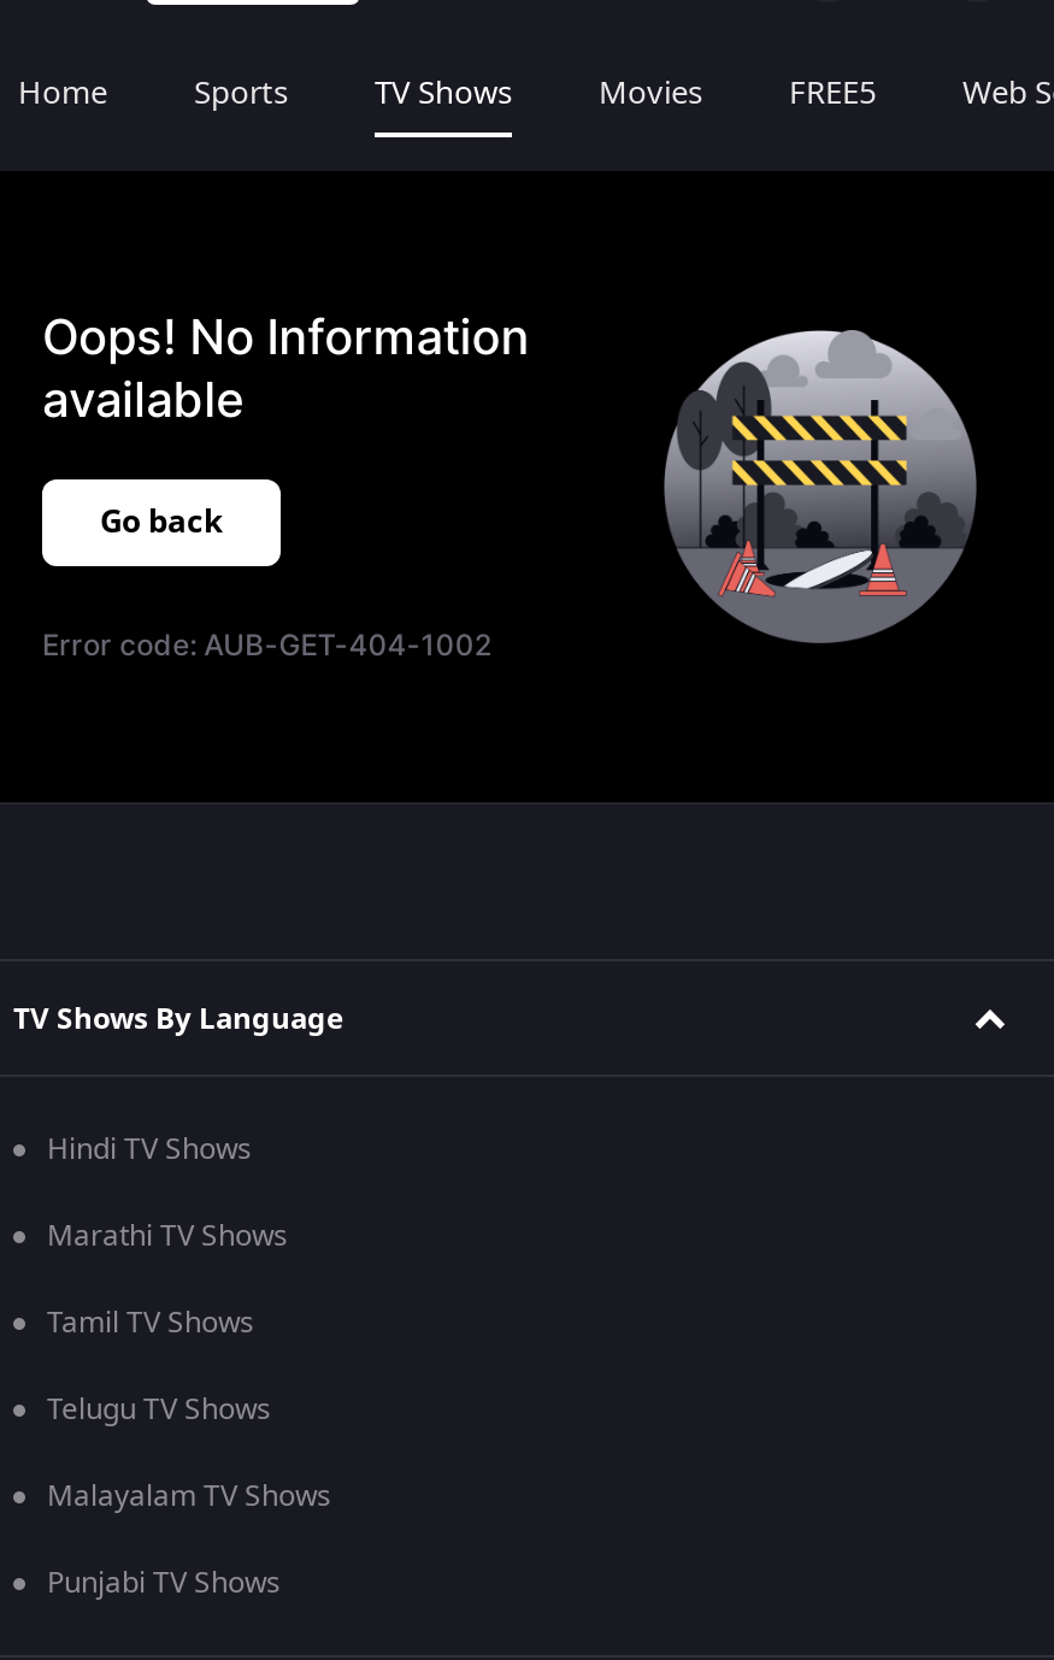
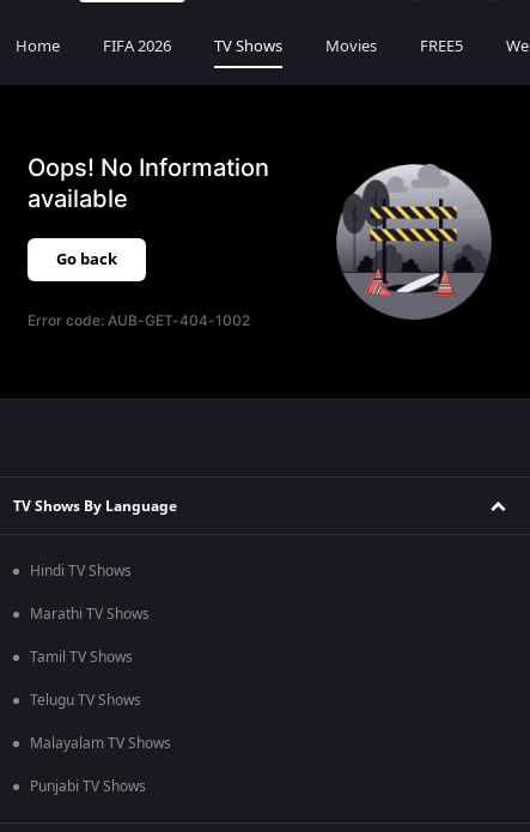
- Sports
+ FIFA 2026
